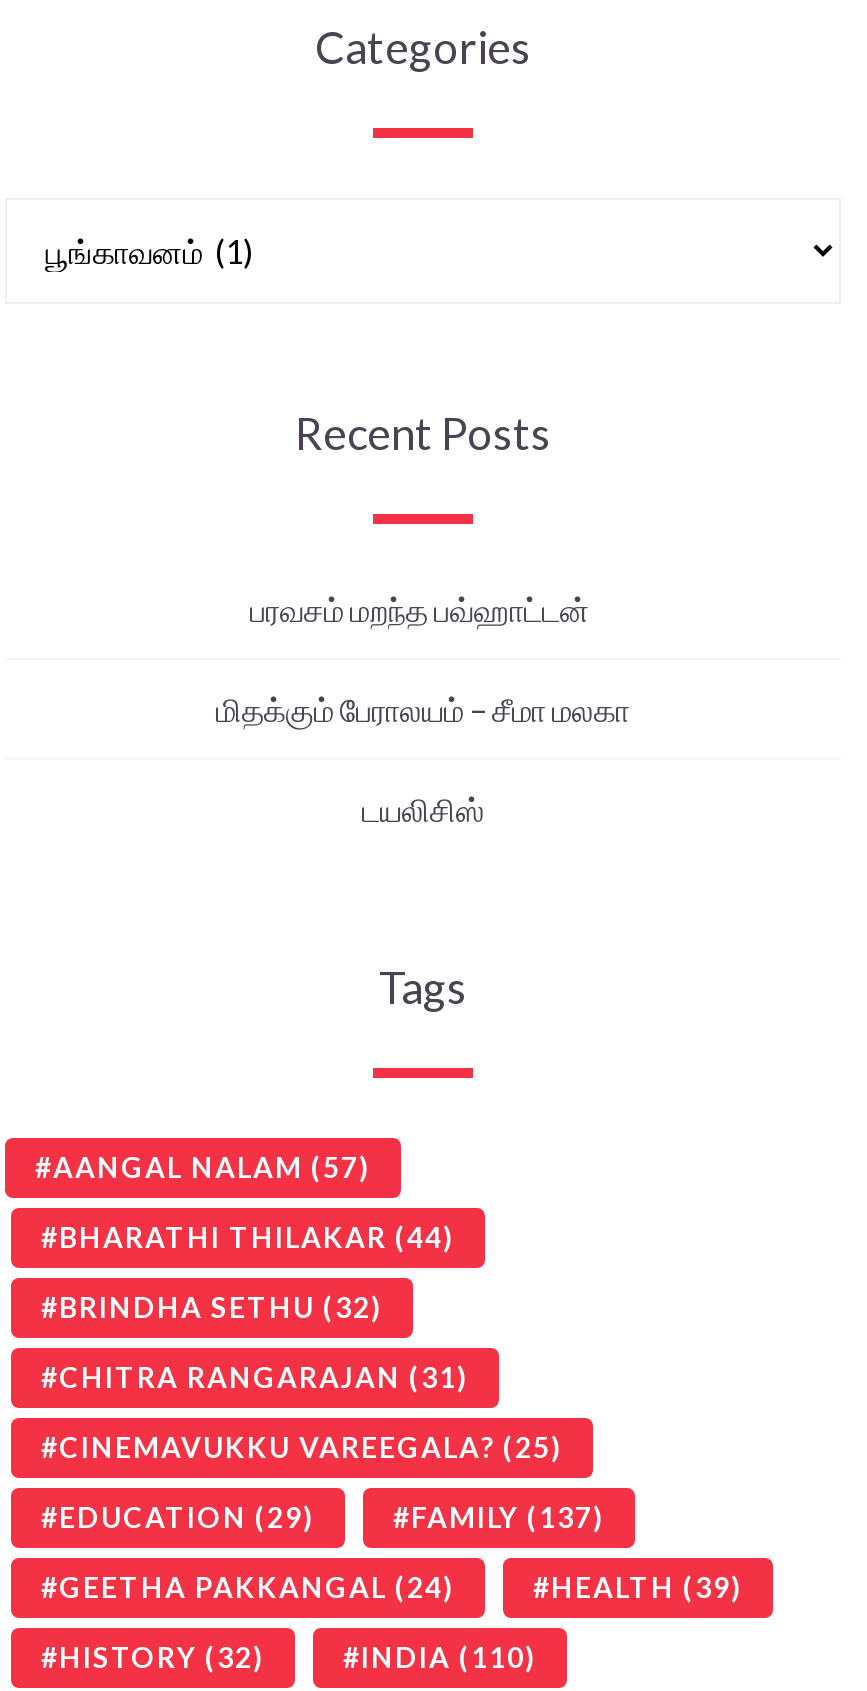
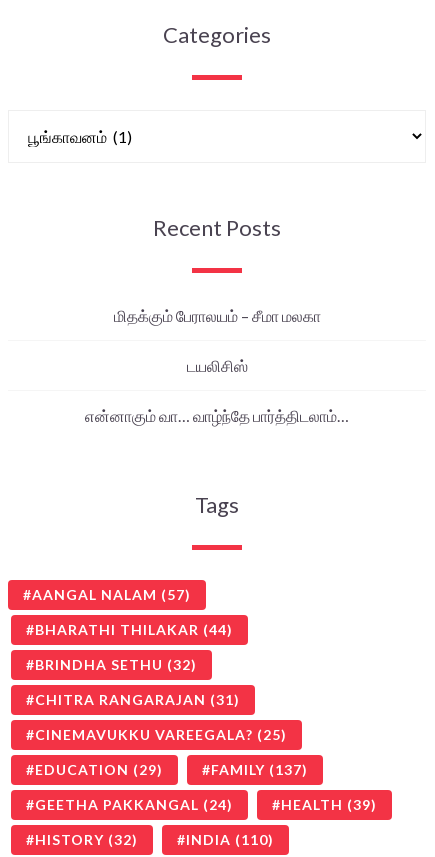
- பரவசம் மறந்த பவ்ஹாட்டன்

moved up: மிதக்கும் பேராலயம் – சீமா மலகா | டயலிசிஸ்

+ என்னாகும் வா… வாழ்ந்தே பார்த்திடலாம்…
